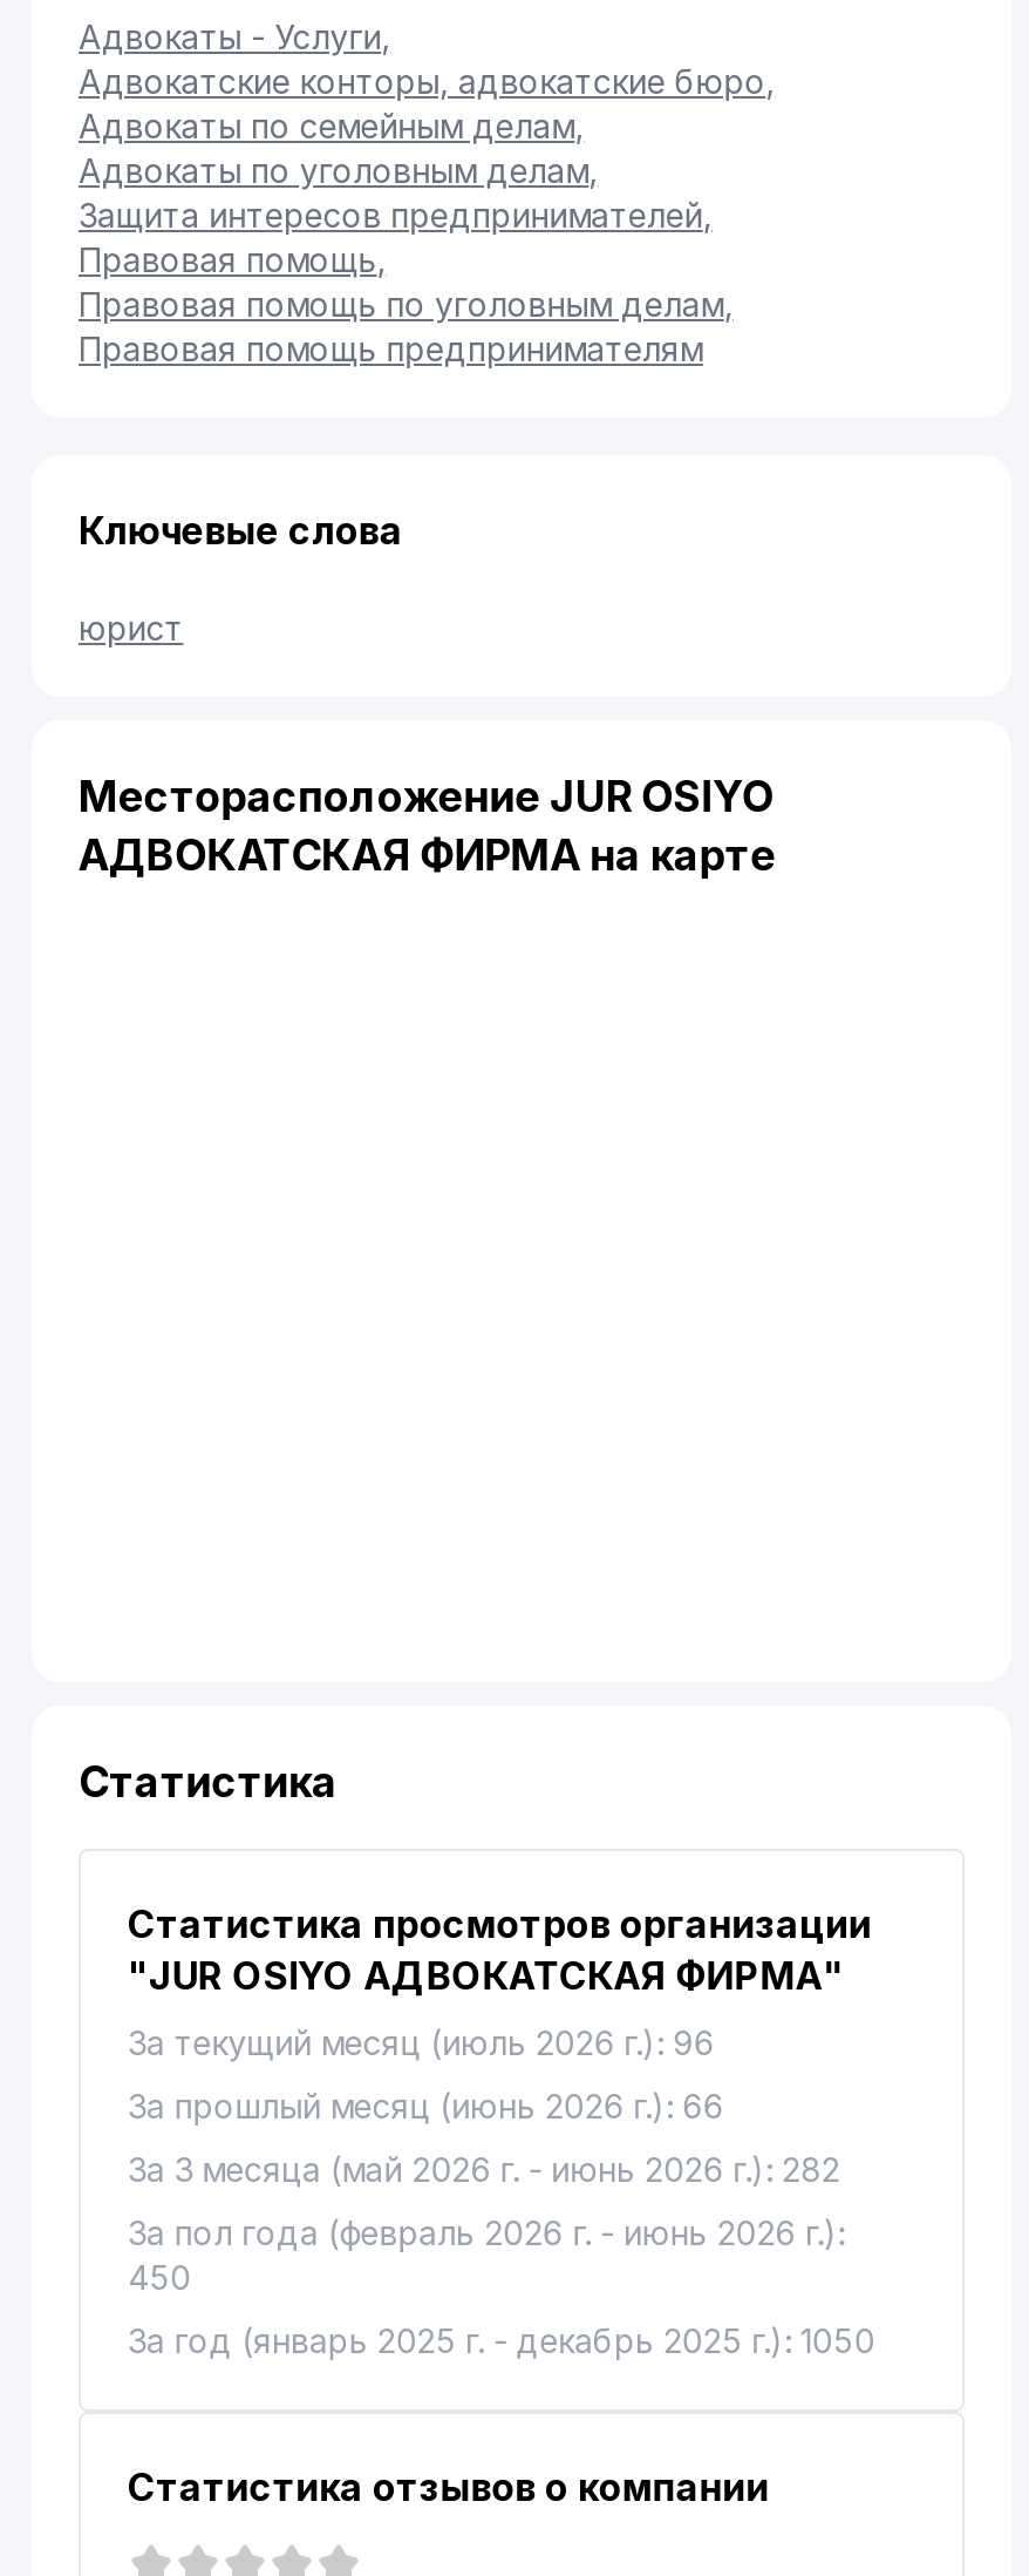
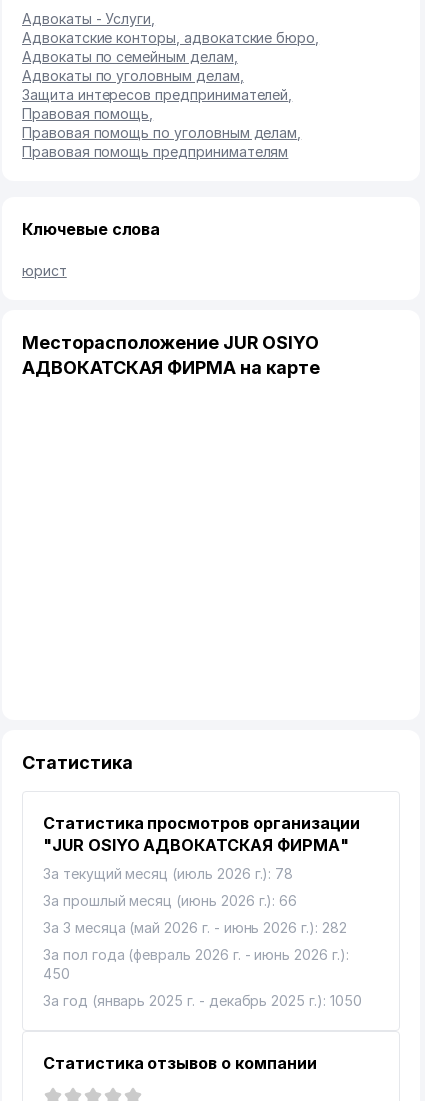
- За текущий месяц (июль 2026 г.): 96
+ За текущий месяц (июль 2026 г.): 78
